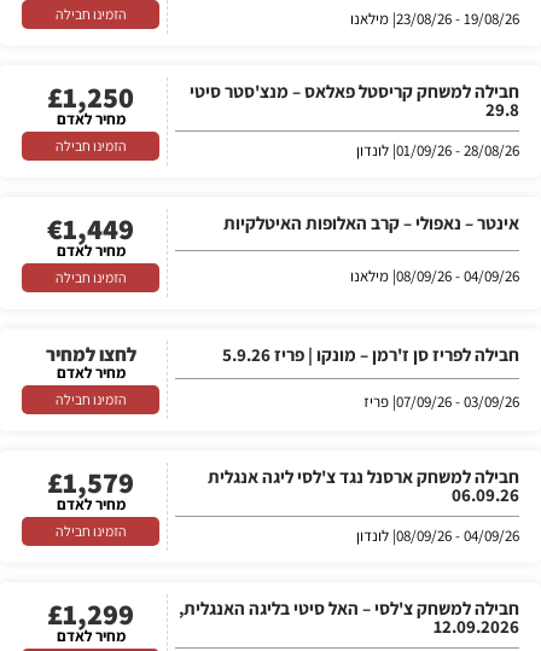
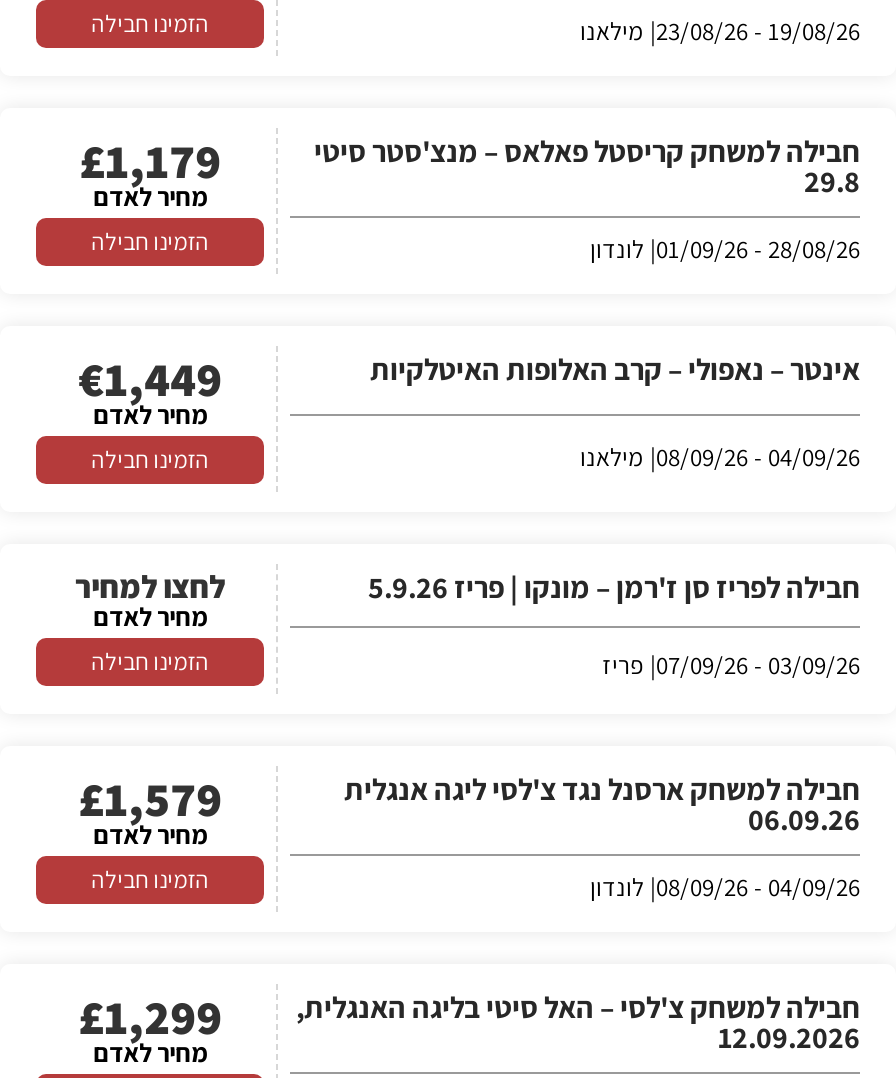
- £1,250
+ £1,179
